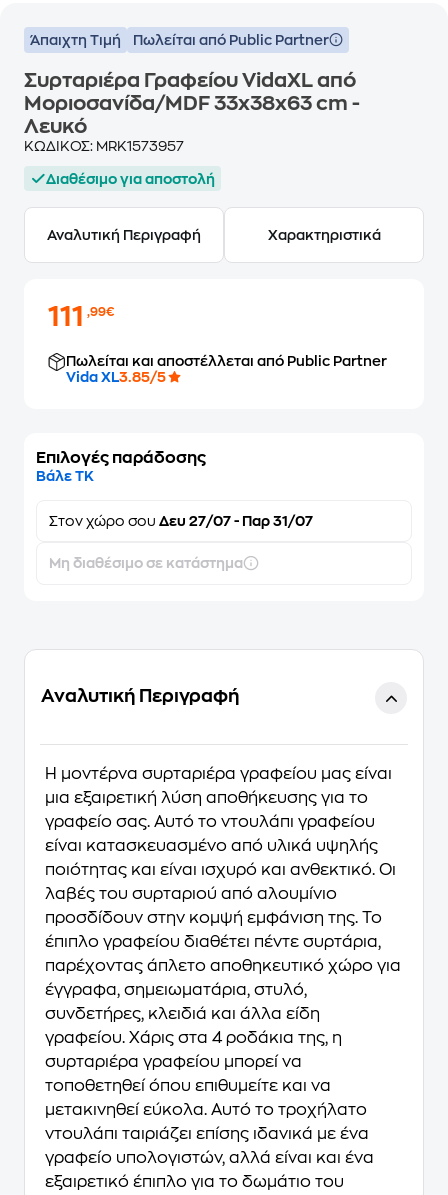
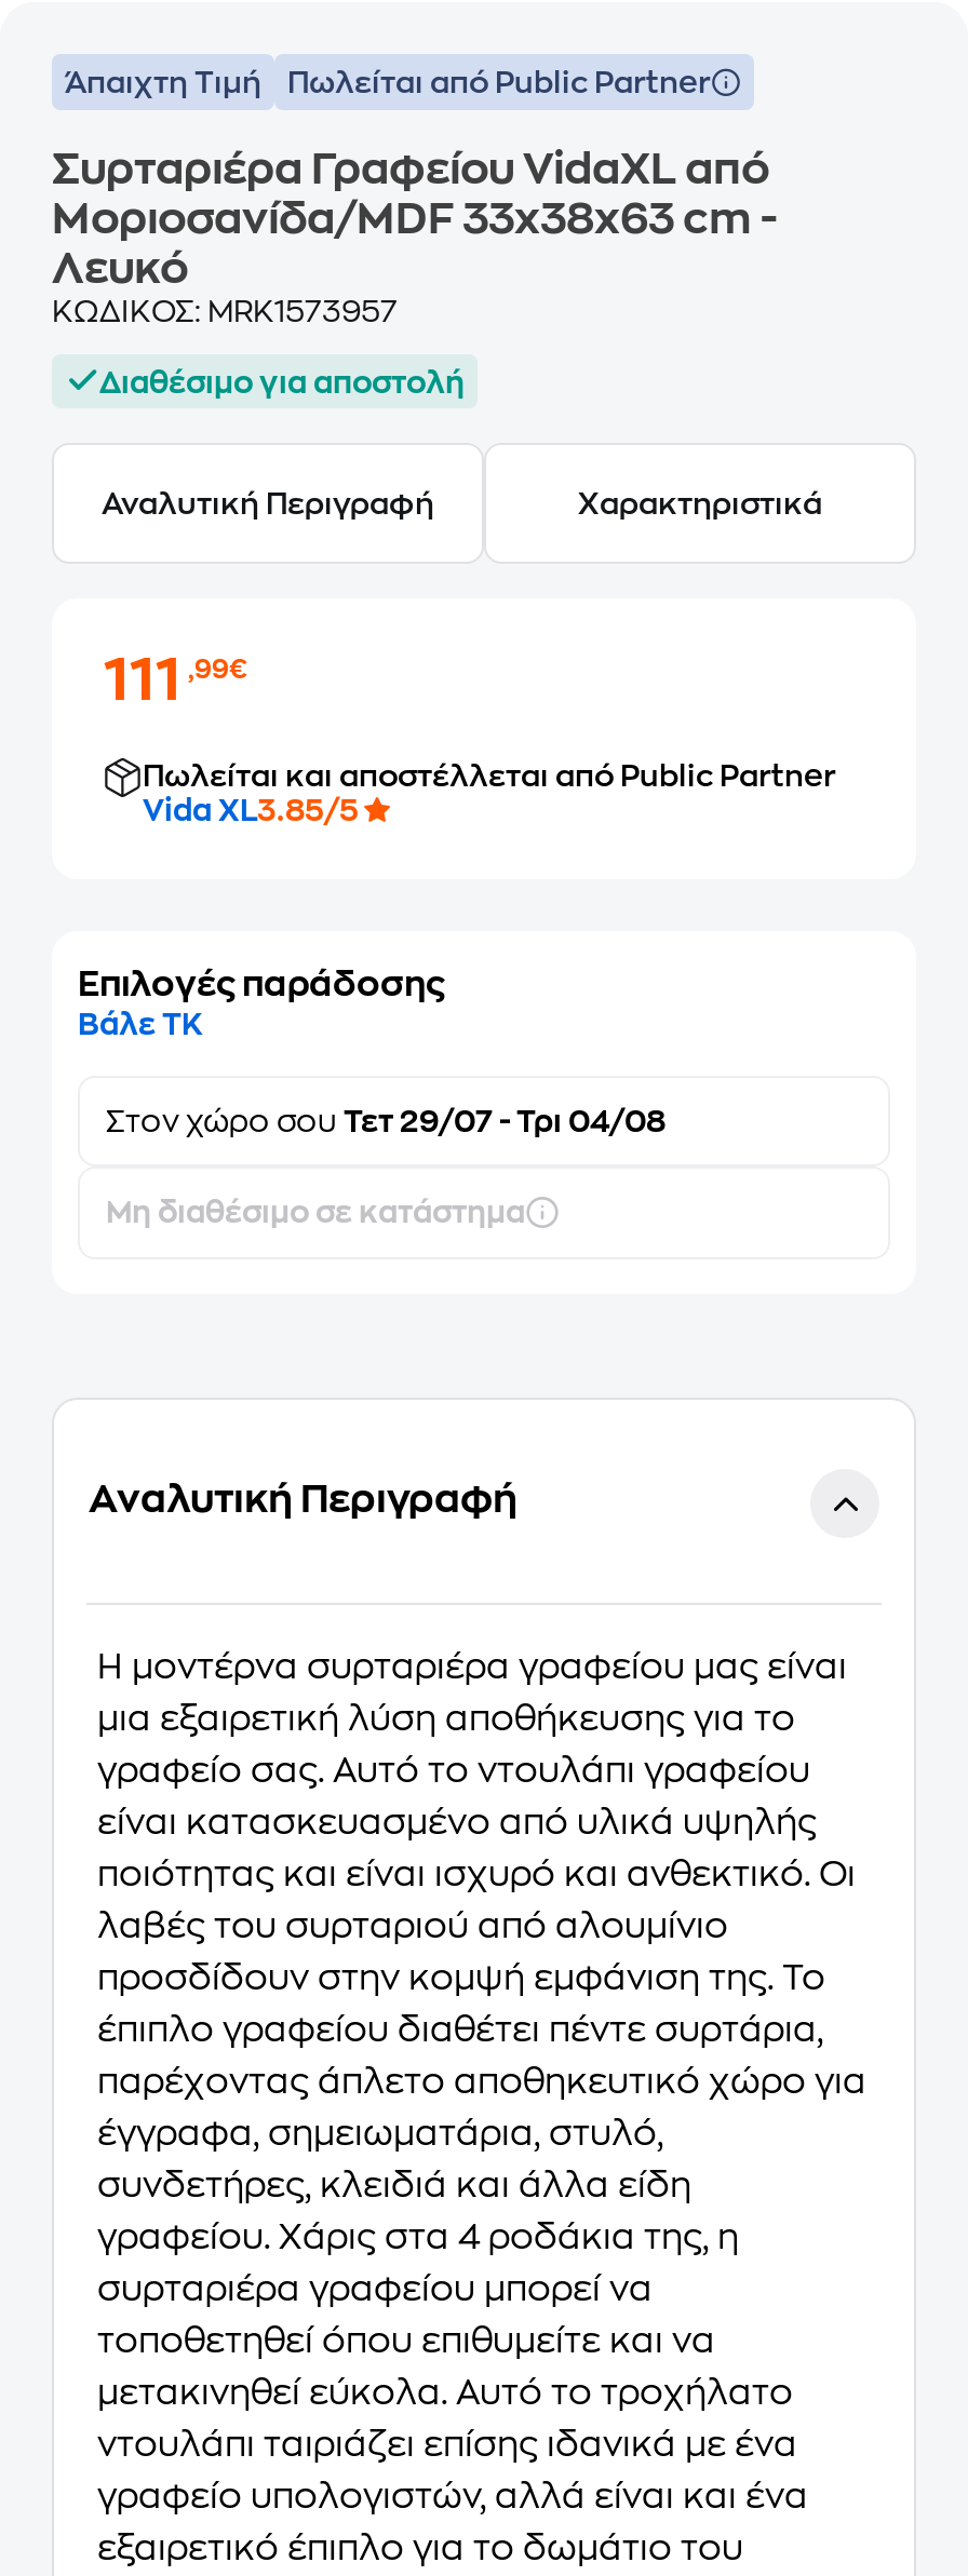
- Στον χώρο σου Δευ 27/07 - Παρ 31/07
+ Στον χώρο σου Τετ 29/07 - Τρι 04/08
